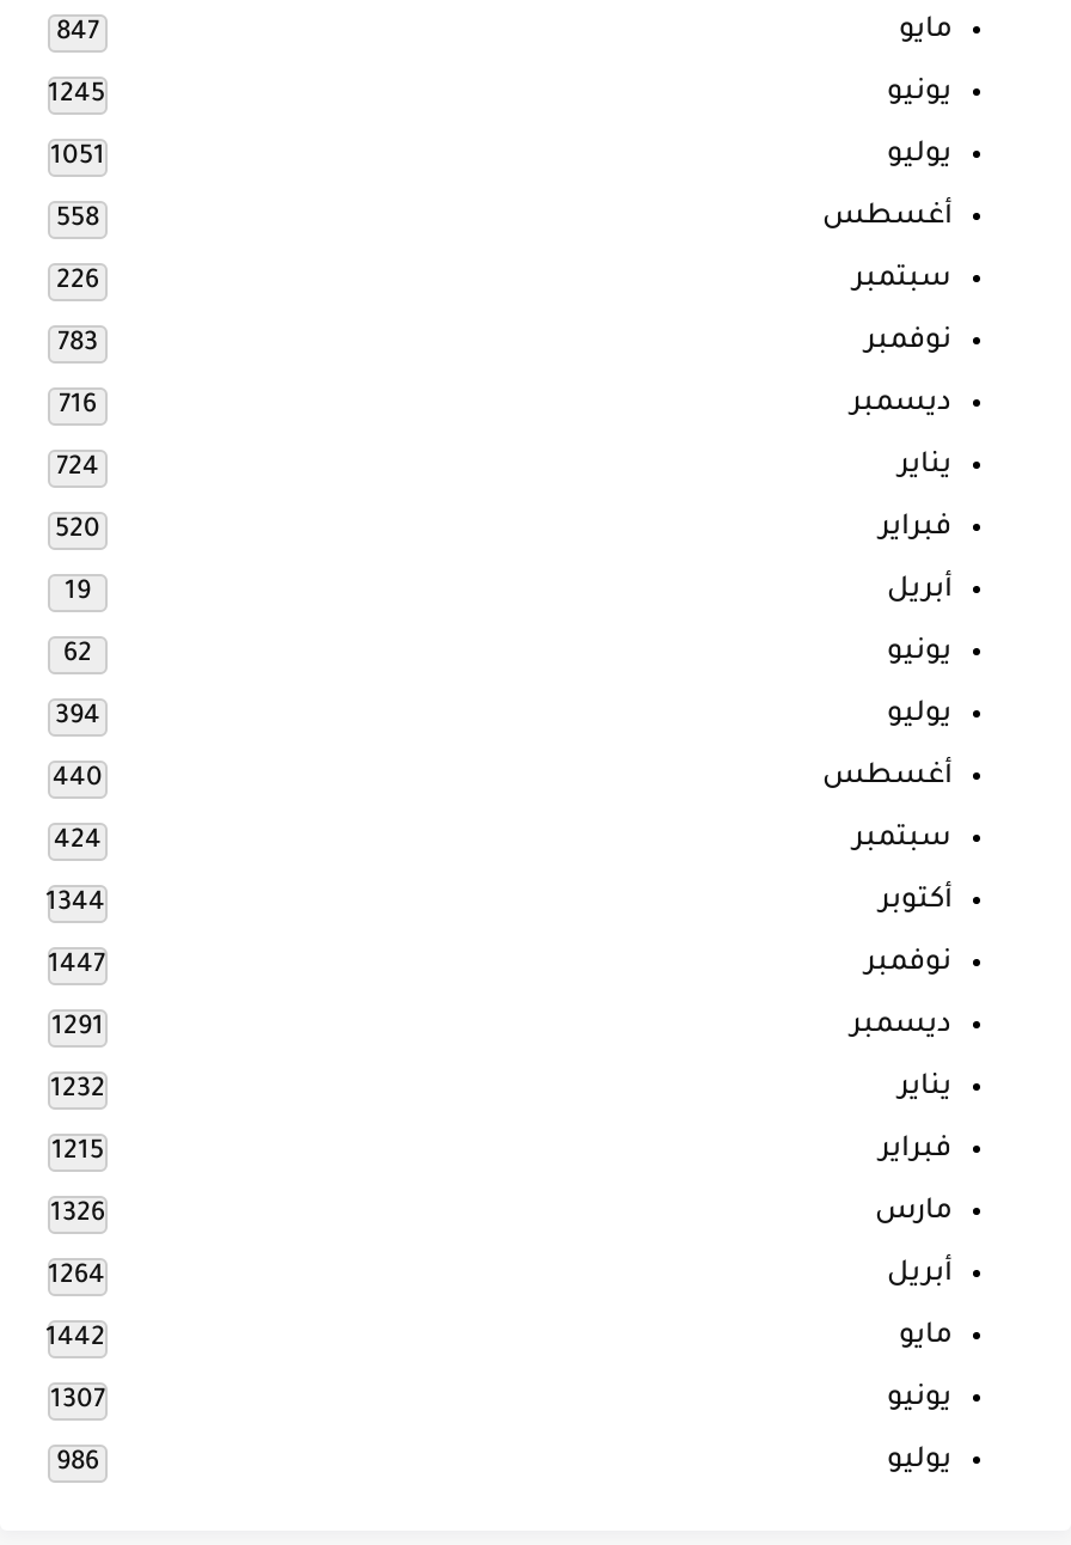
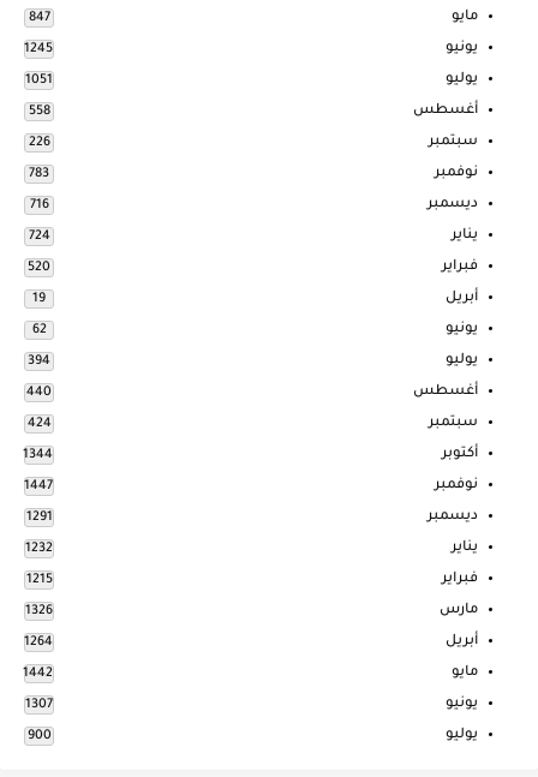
- 986
+ 900
